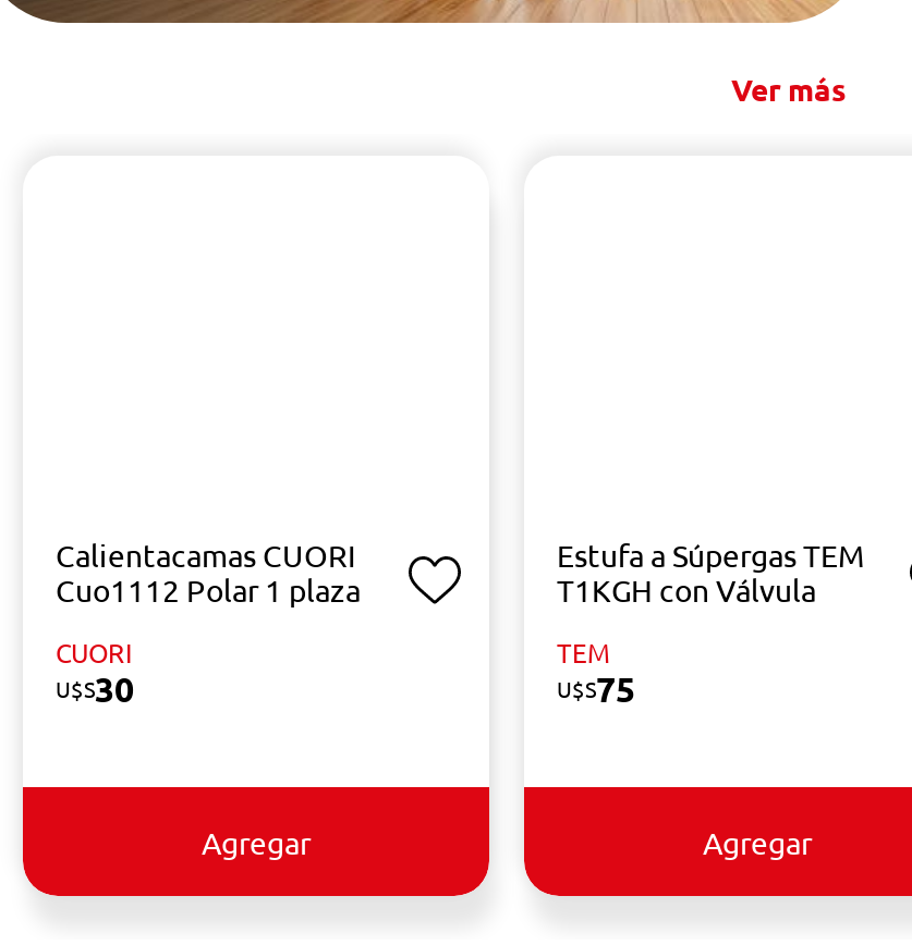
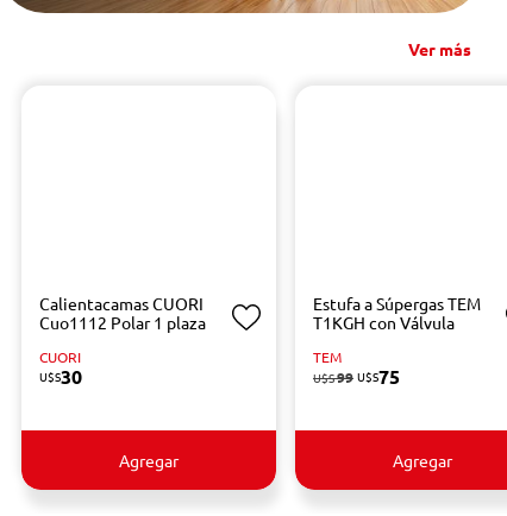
- U$S75
+ U$S 99 U$S75
